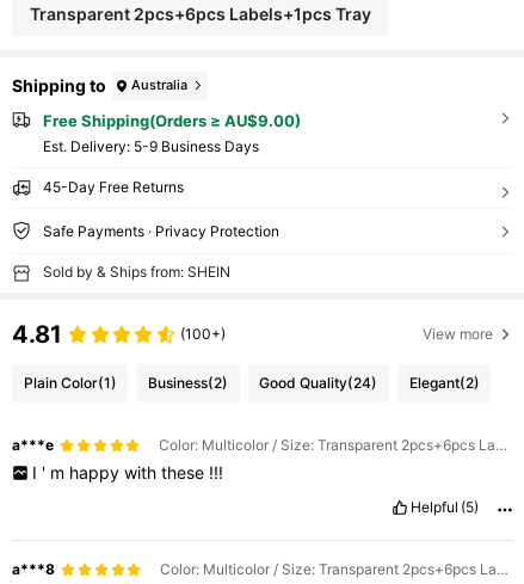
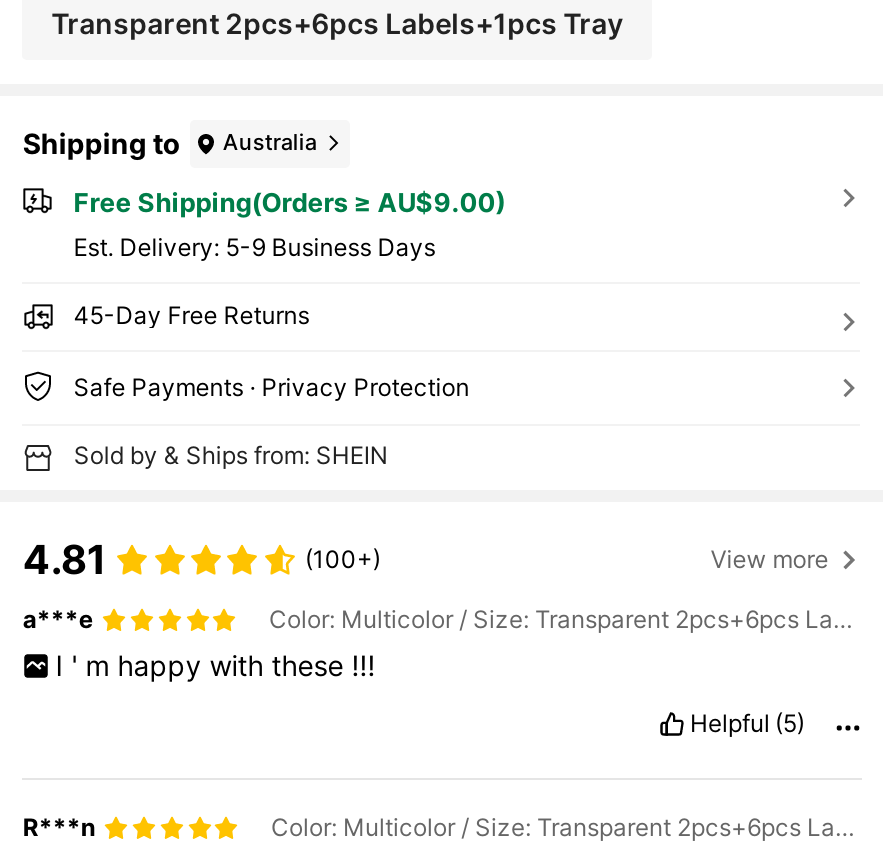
- Plain Color(1)
- Business(2)
- Good Quality(24)
- Elegant(2)

- a***8
+ R***n
